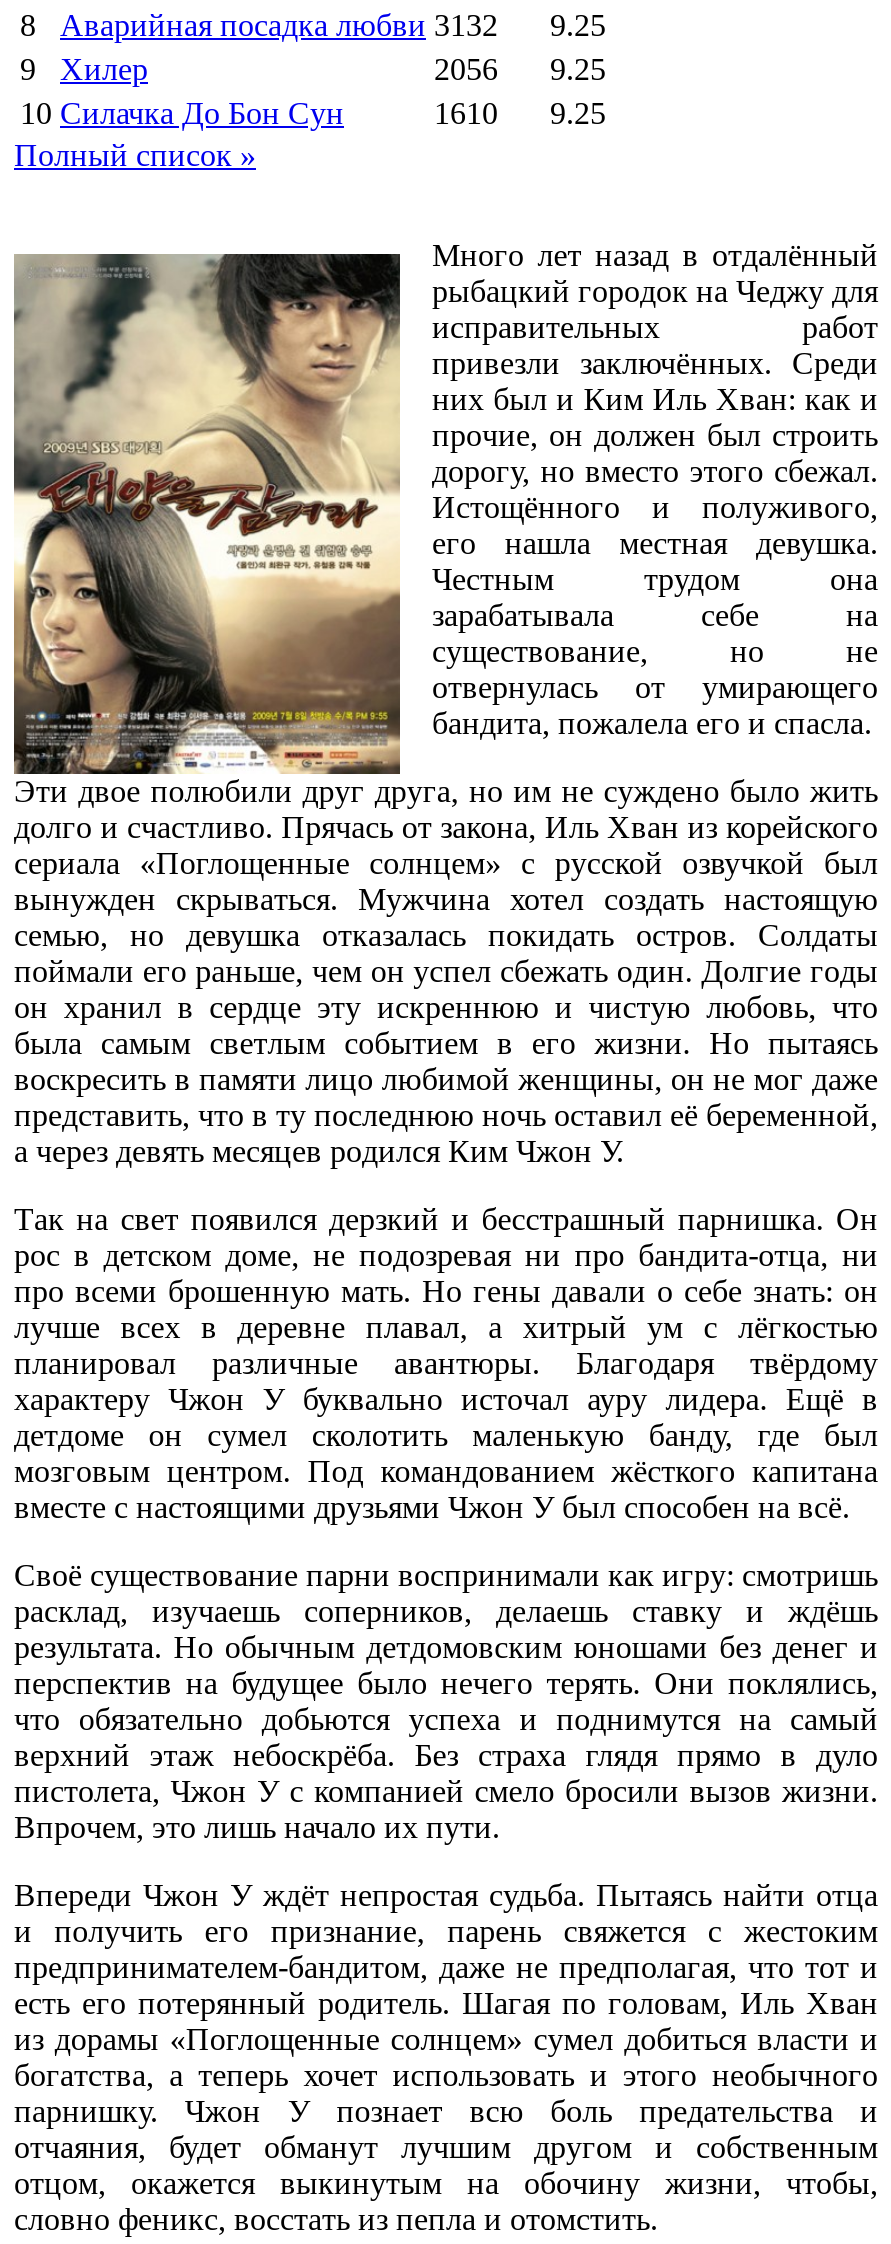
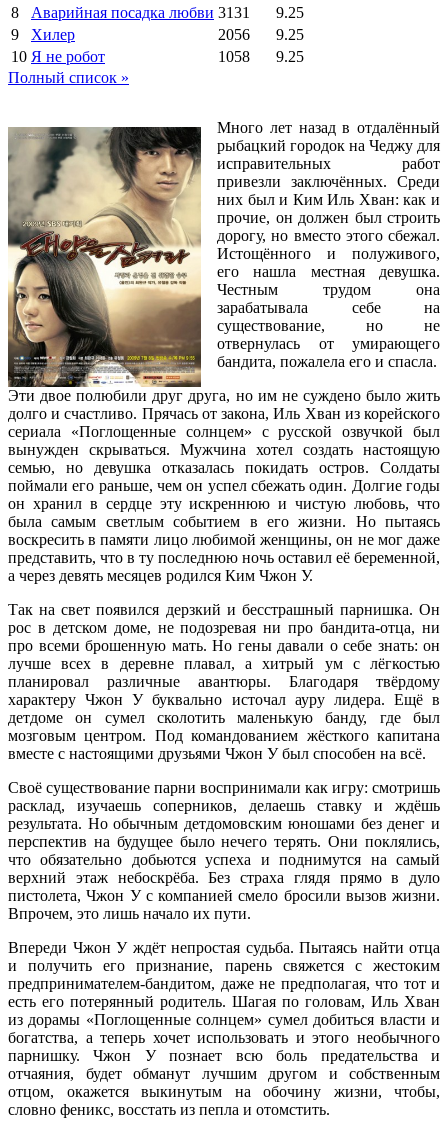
- Аварийная посадка любви 3132
+ Аварийная посадка любви 3131

- 10 Силачка До Бон Сун
- 1610
+ 10 Я не робот
+ 1058
